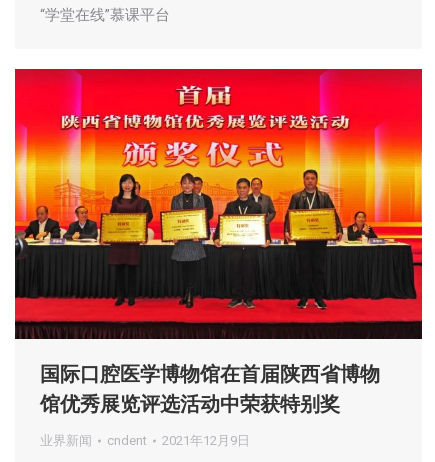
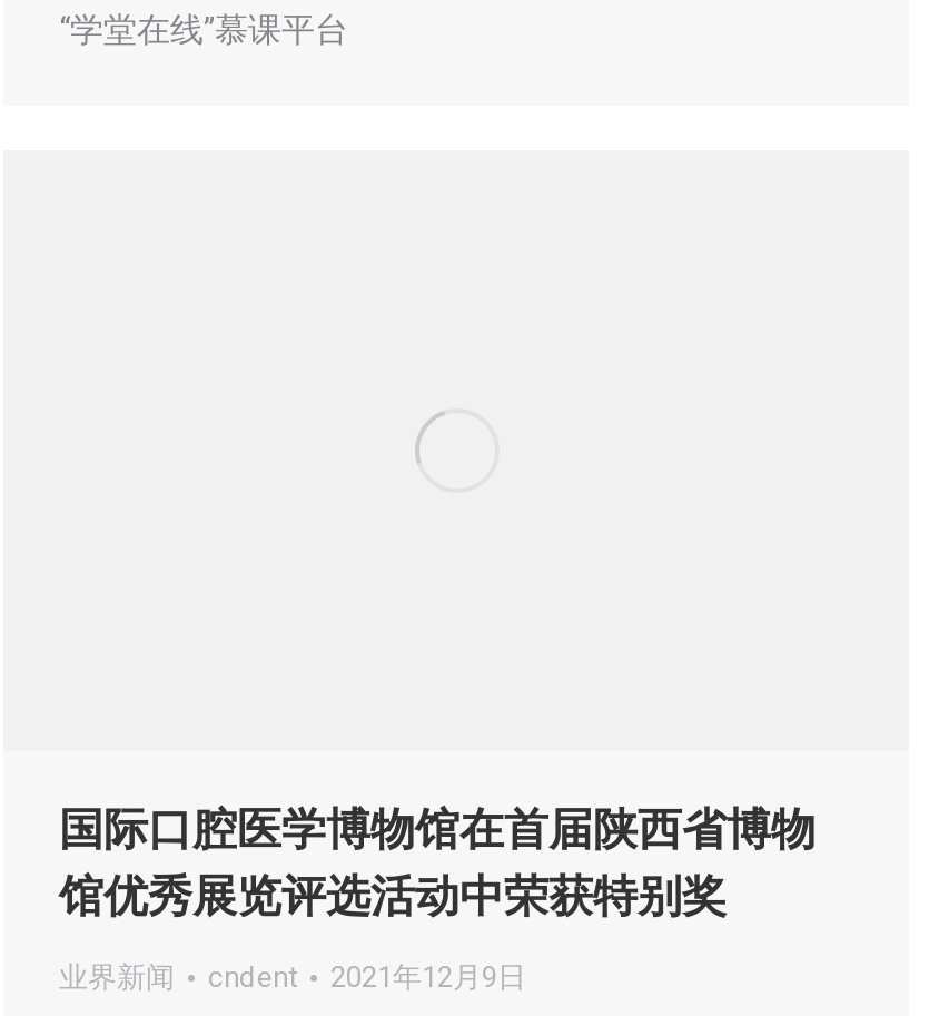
- [image]
